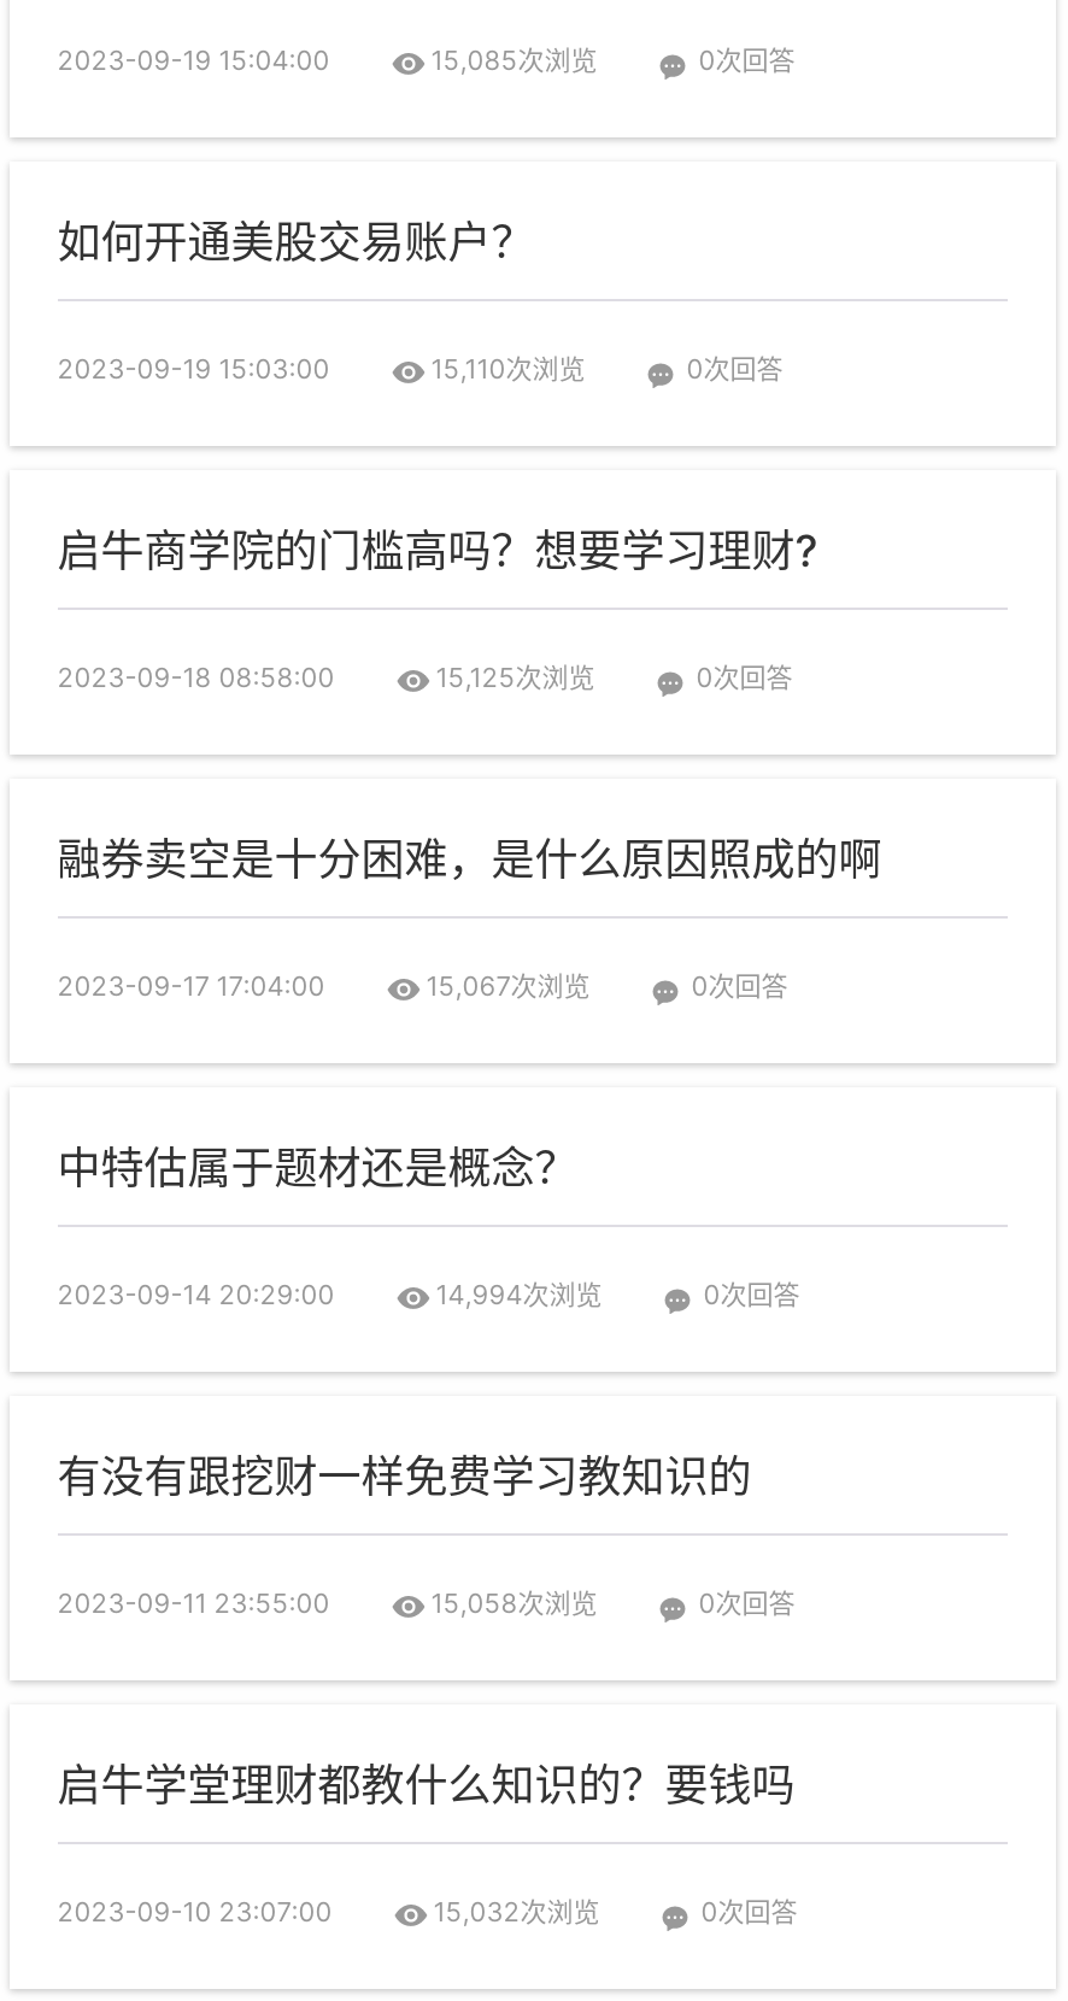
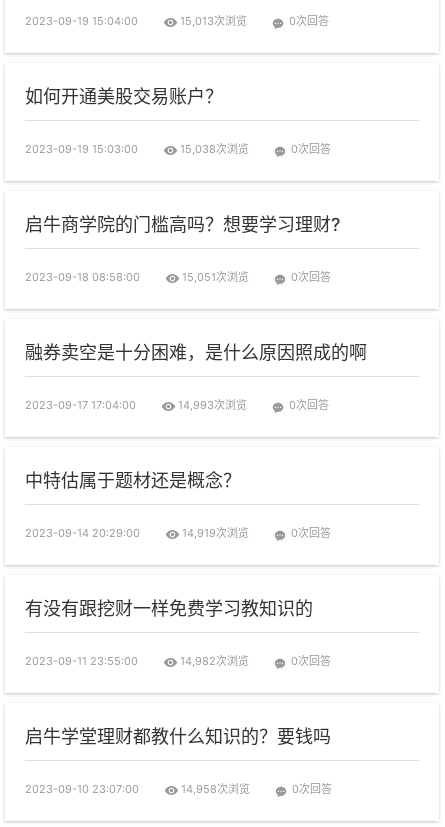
- 15,085次浏览
+ 15,013次浏览

- 15,110次浏览
+ 15,038次浏览

- 15,125次浏览
+ 15,051次浏览

- 15,067次浏览
+ 14,993次浏览

- 14,994次浏览
+ 14,919次浏览

- 15,058次浏览
+ 14,982次浏览

- 15,032次浏览
+ 14,958次浏览
